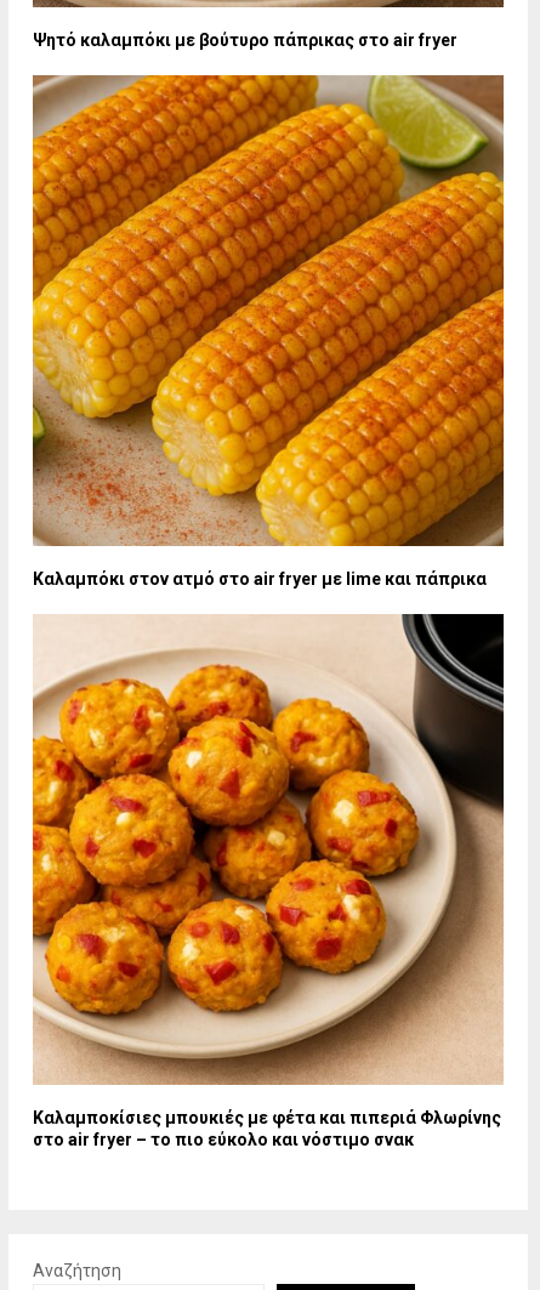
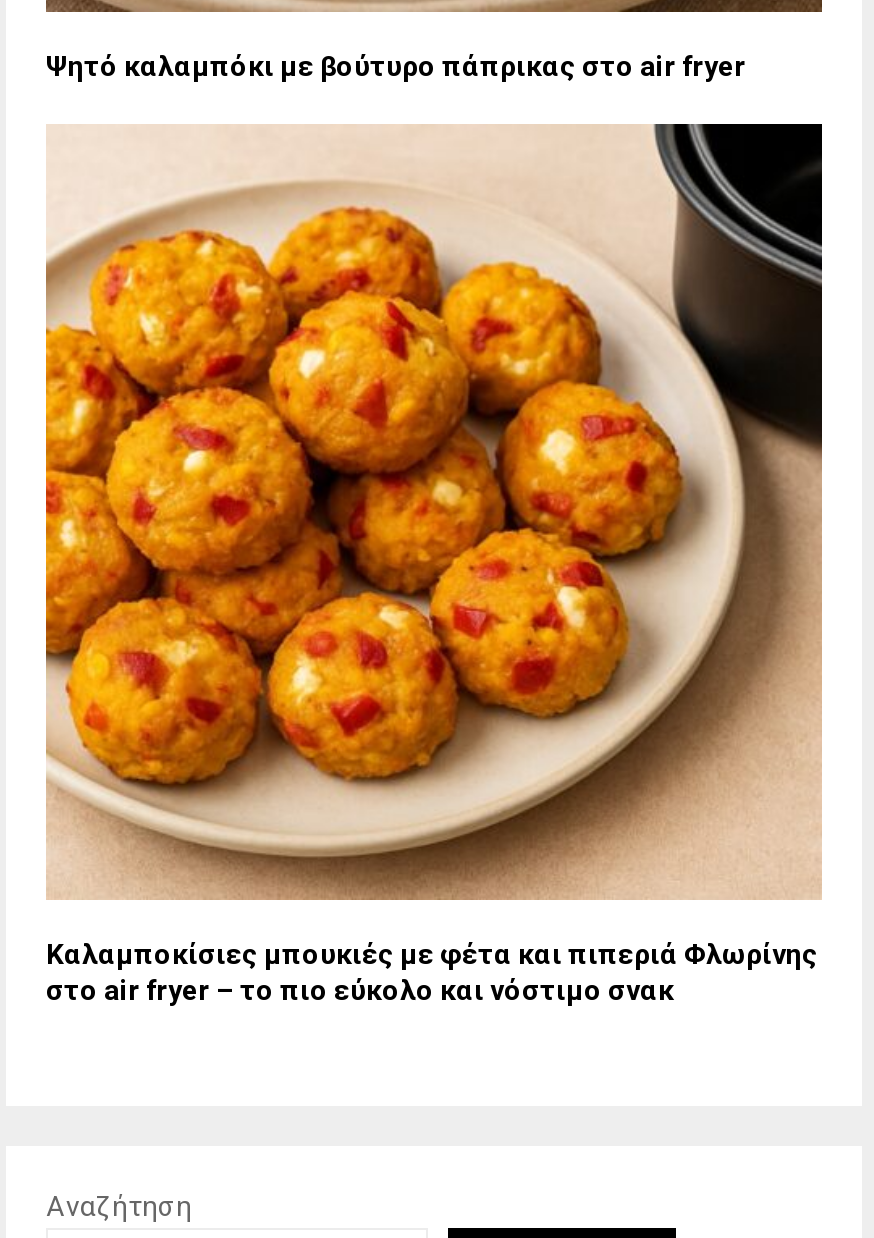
- [image]
- Καλαμπόκι στον ατμό στο air fryer με lime και πάπρικα
